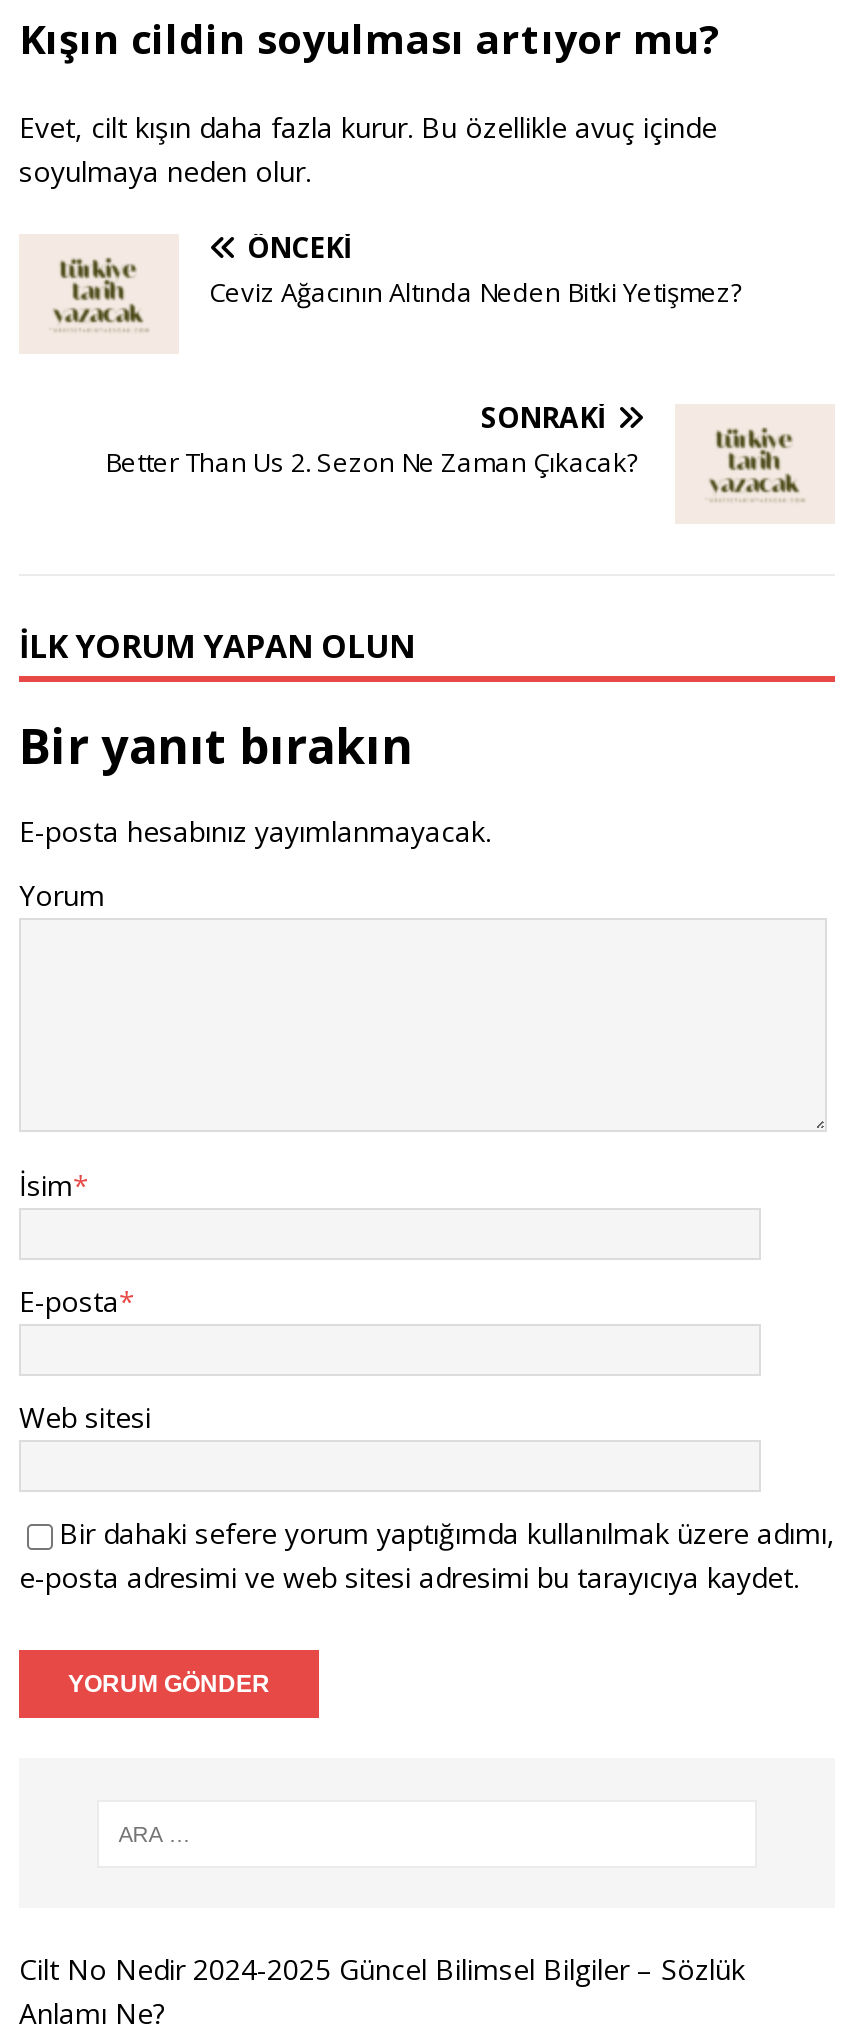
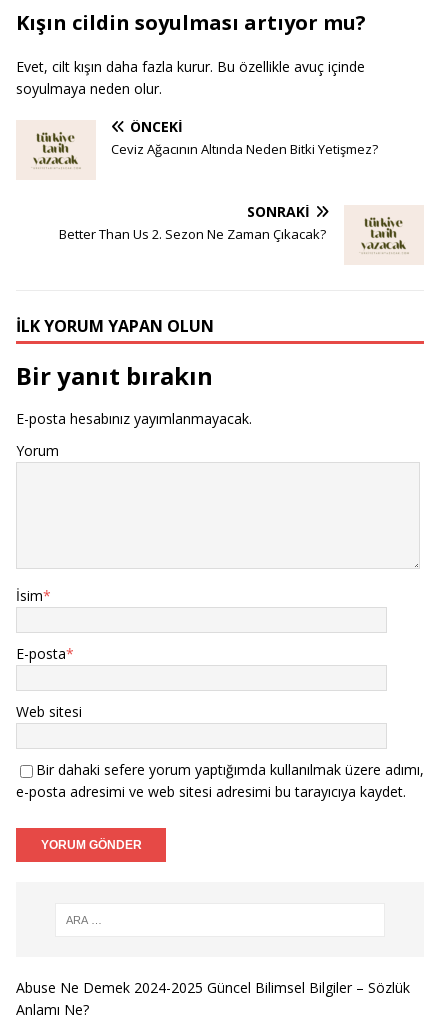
- Cilt No Nedir 2024-2025 Güncel Bilimsel Bilgiler – Sözlük
+ Abuse Ne Demek 2024-2025 Güncel Bilimsel Bilgiler – Sözlük
